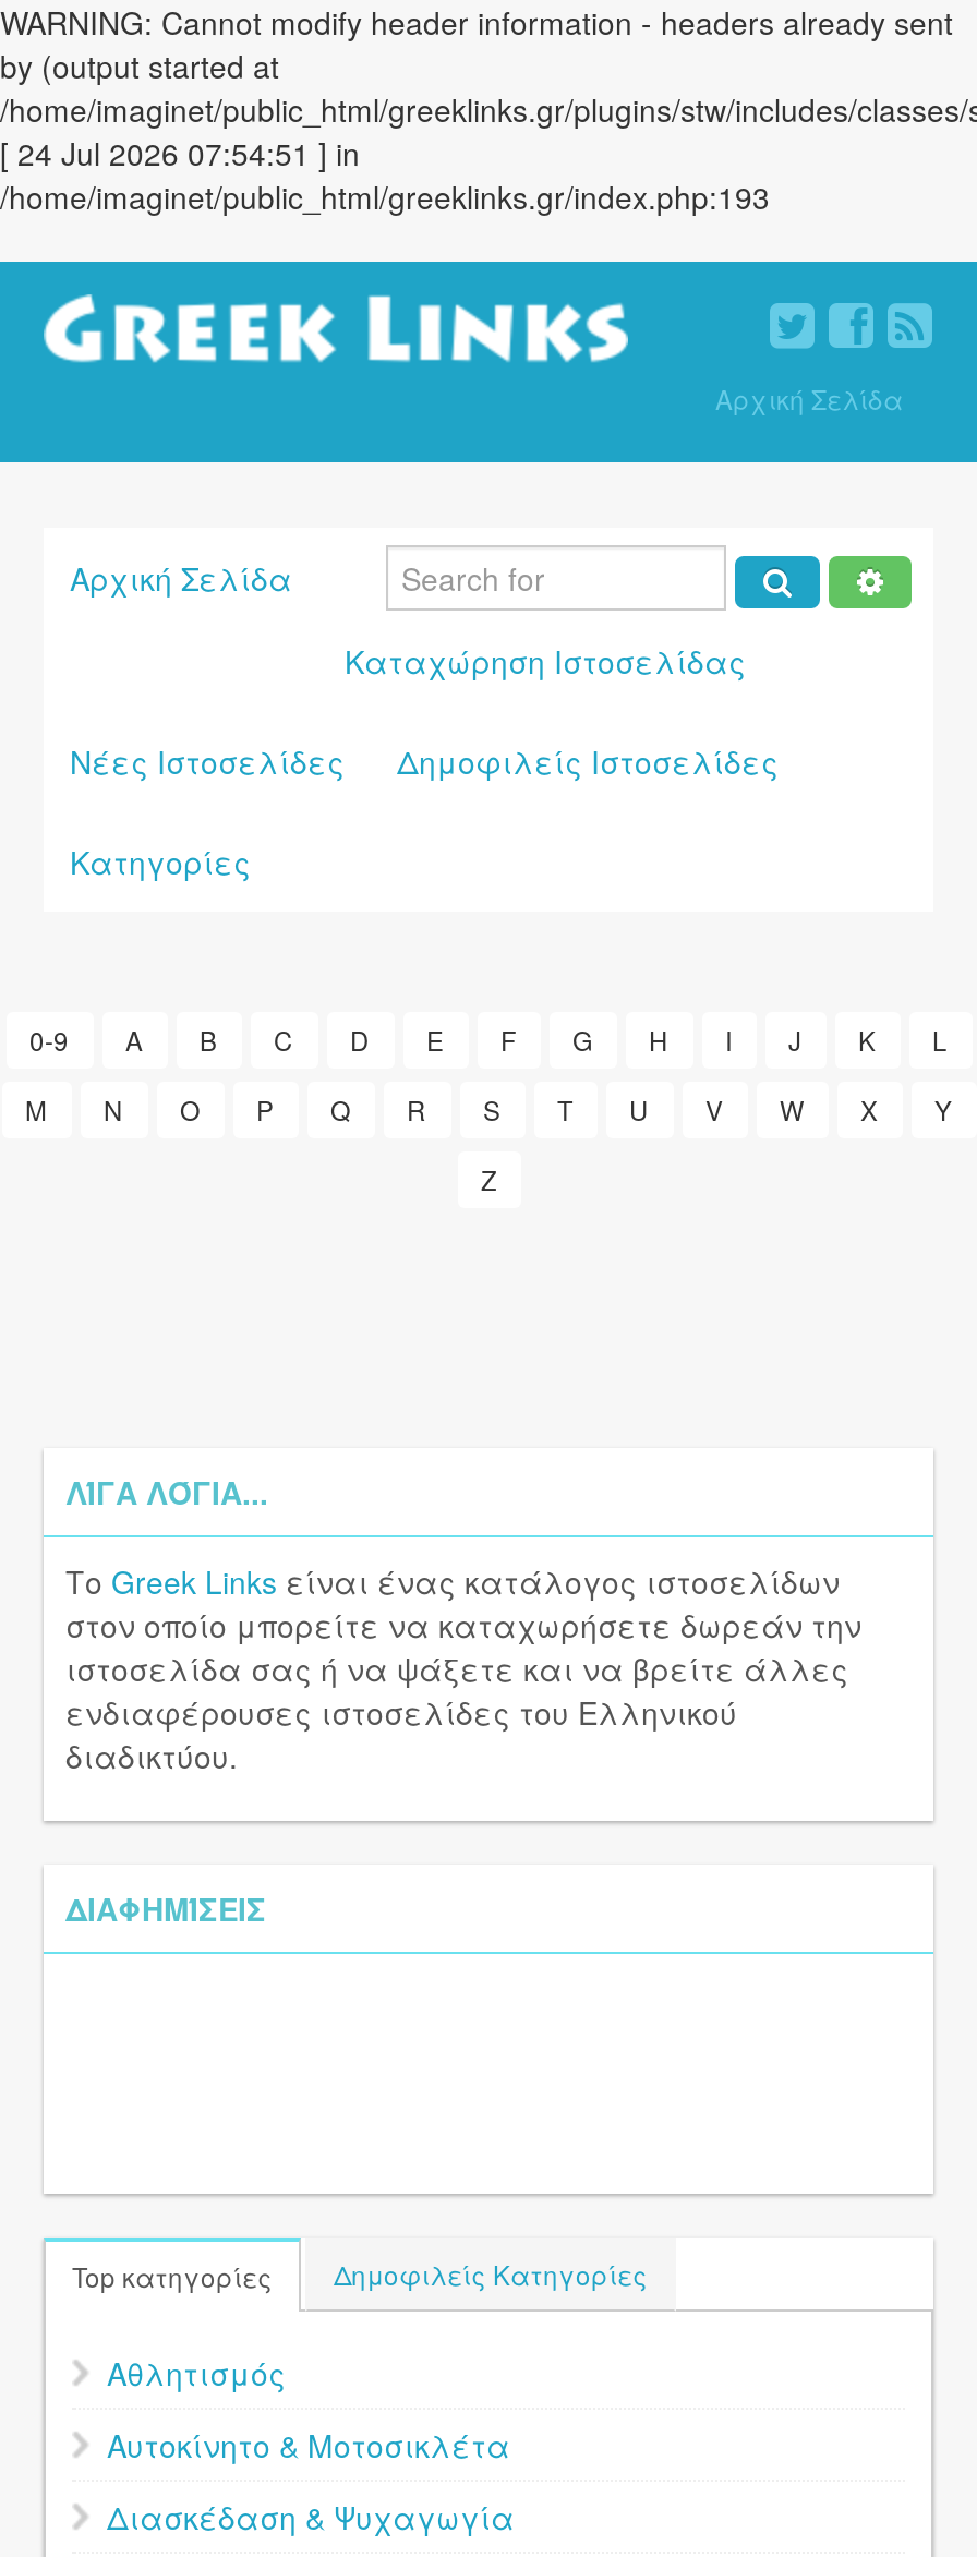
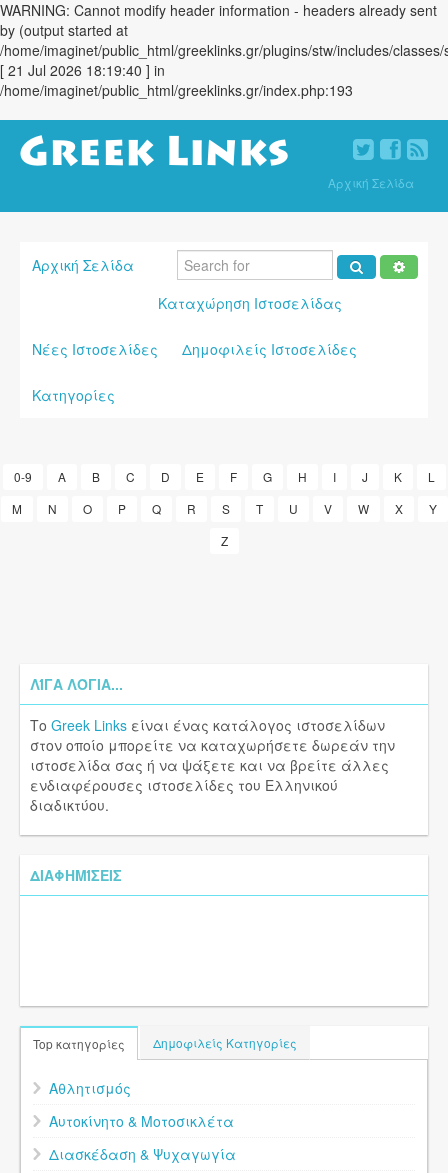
- [ 24 Jul 2026 07:54:51 ] in
+ [ 21 Jul 2026 18:19:40 ] in
